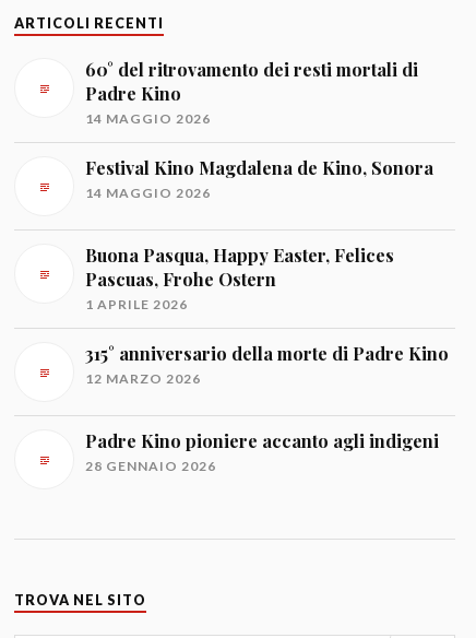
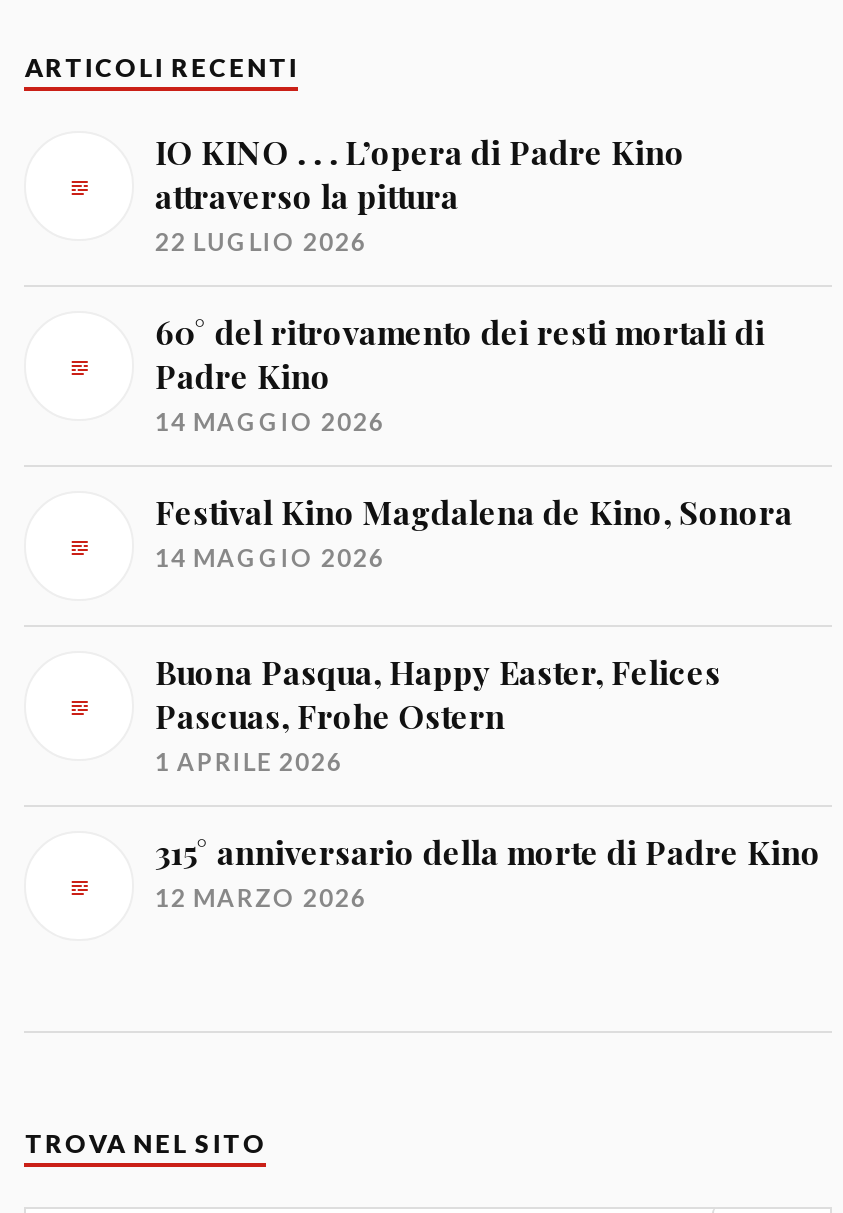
+ IO KINO . . . L’opera di Padre Kino
+ attraverso la pittura
+ 22 LUGLIO 2026

moved down: 60° del ritrovamento dei resti mortali di | Padre Kino | 14 MAGGIO 2026 | ... | 315° anniversario della morte di Padre Kino | 12 MARZO 2026

- Padre Kino pioniere accanto agli indigeni
- 28 GENNAIO 2026
